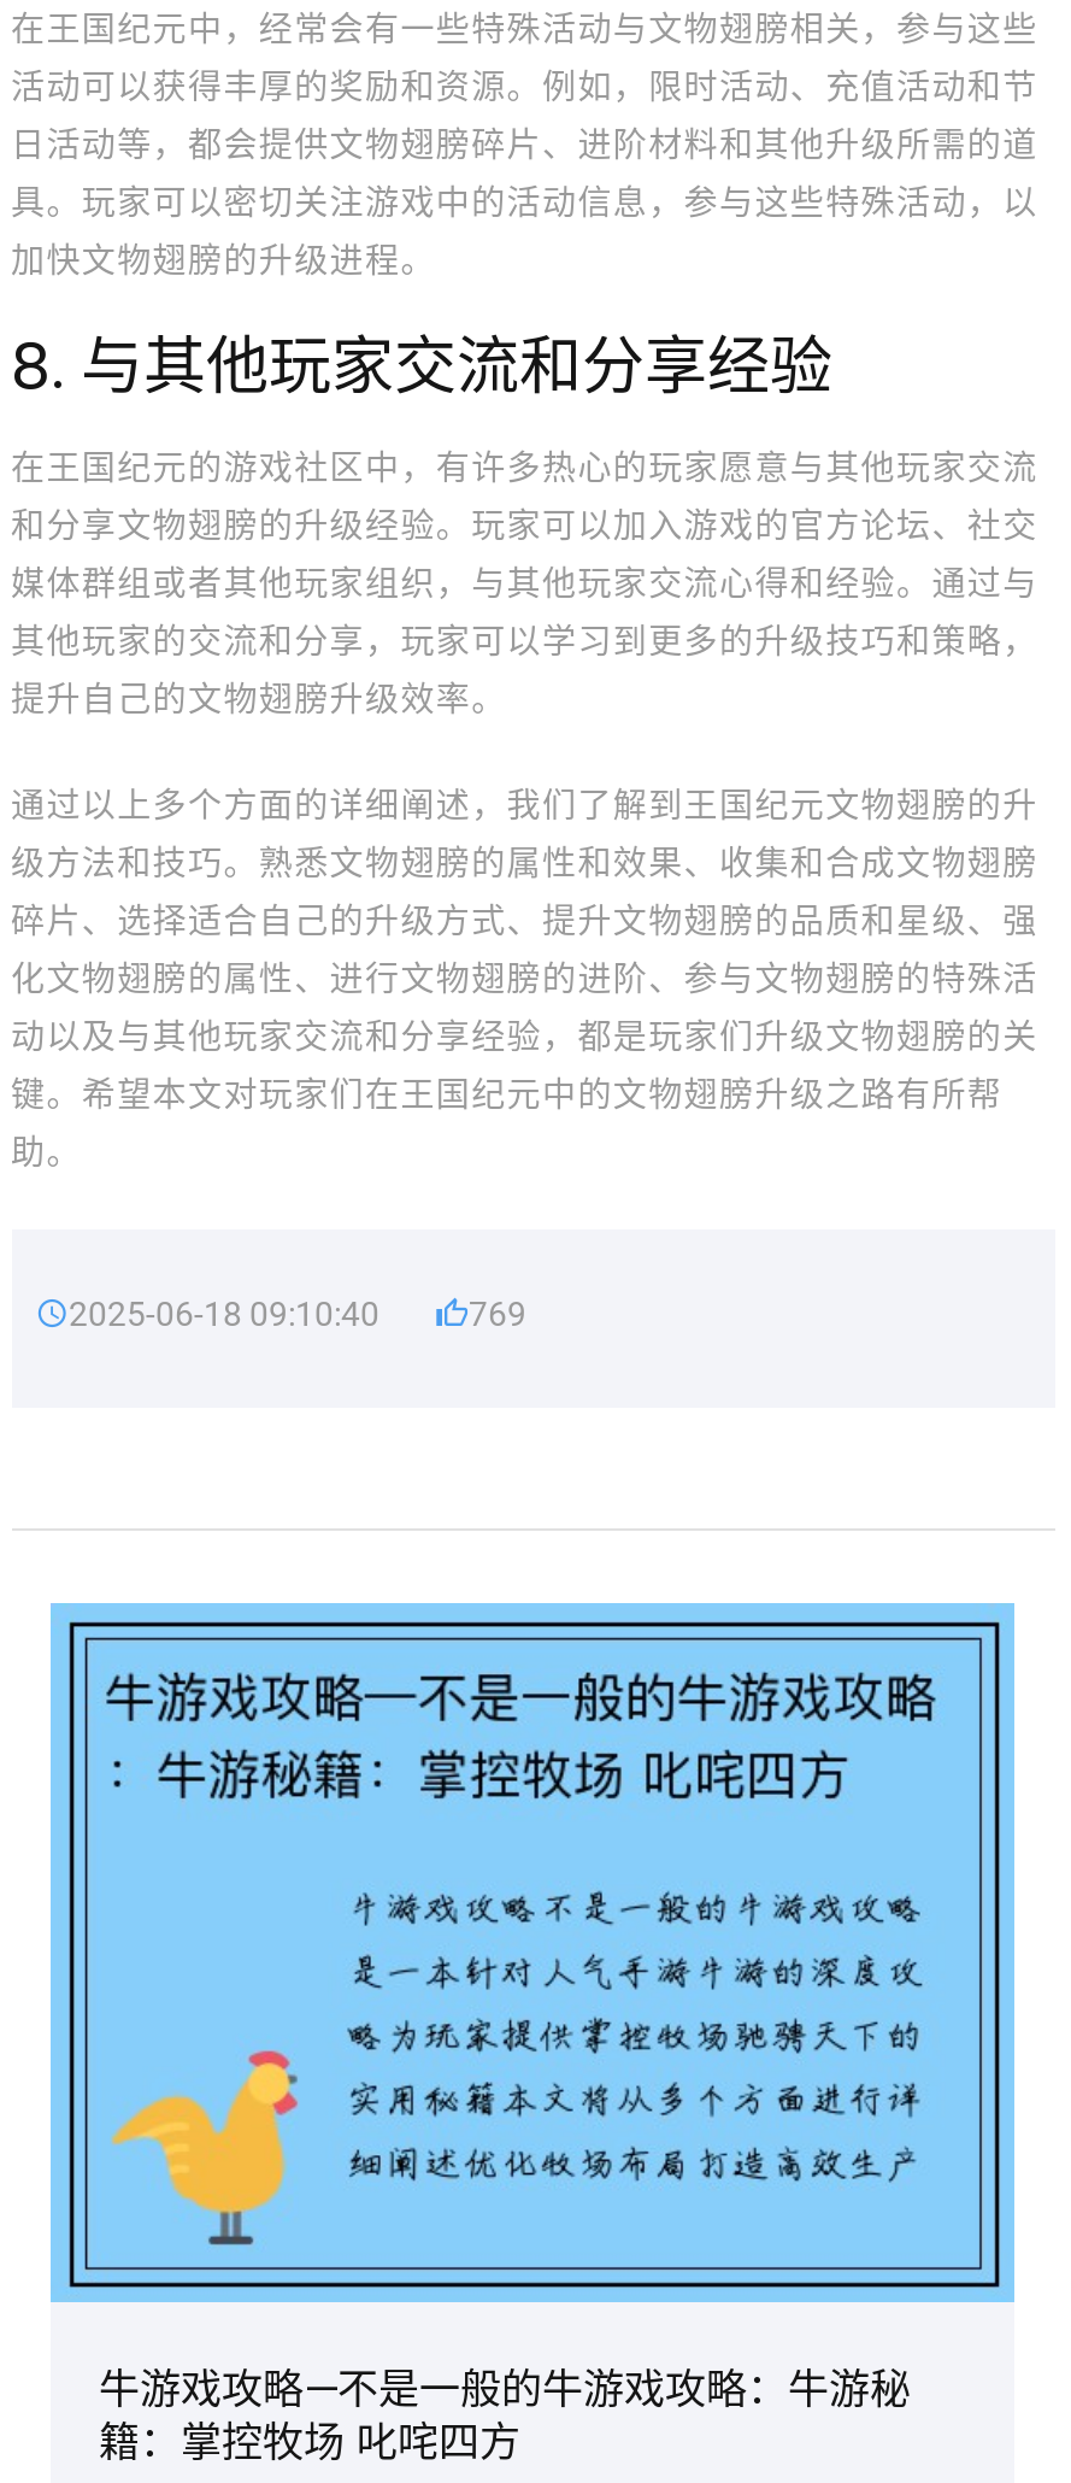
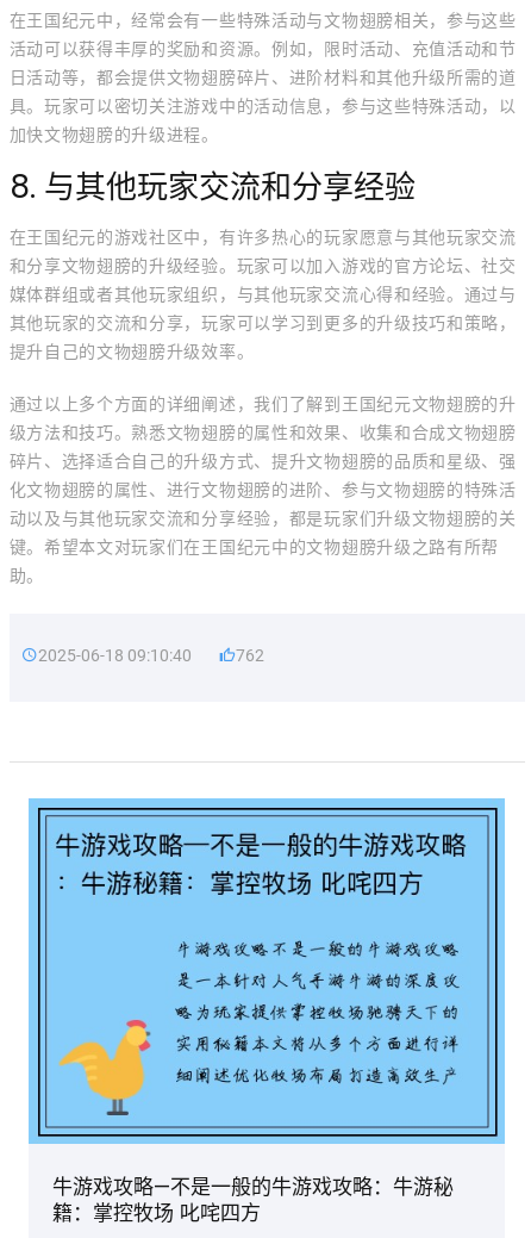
- 769
+ 762
